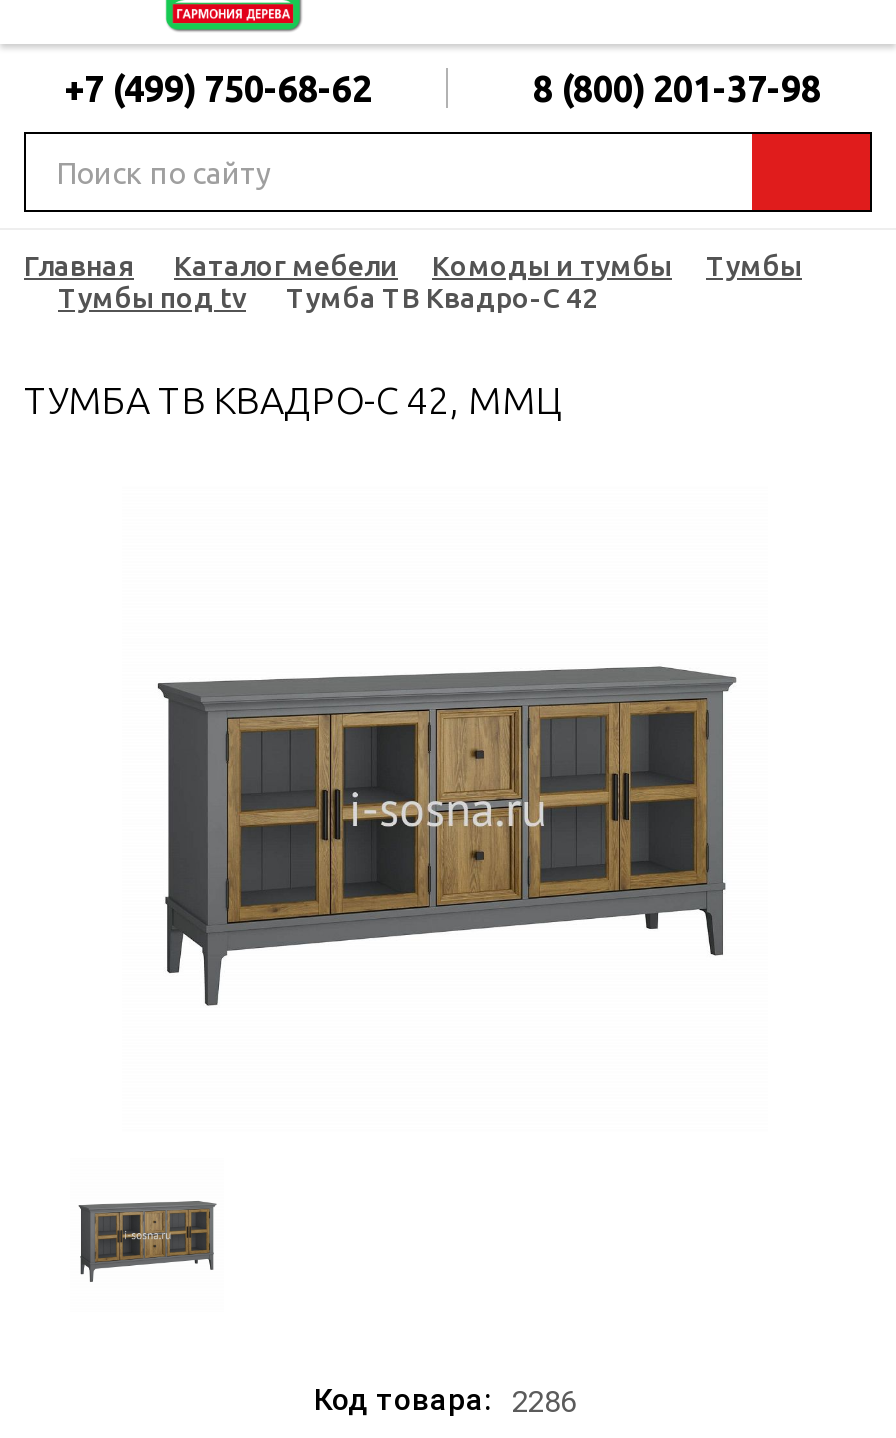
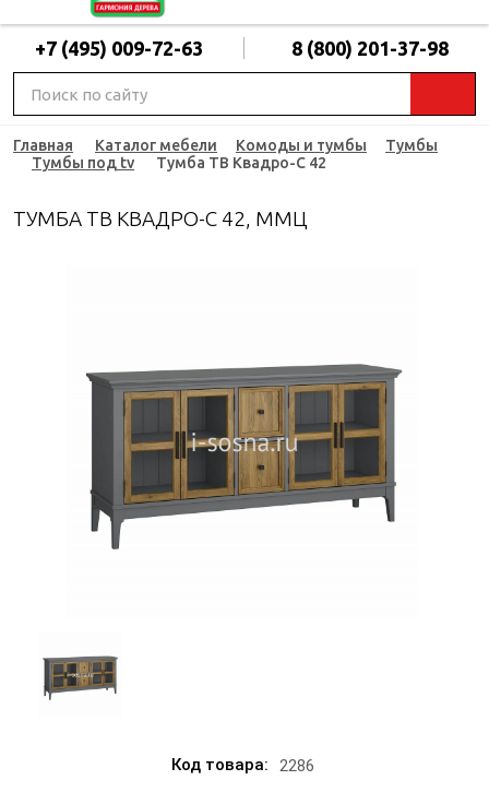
- +7 (499) 750-68-62
+ +7 (495) 009-72-63
